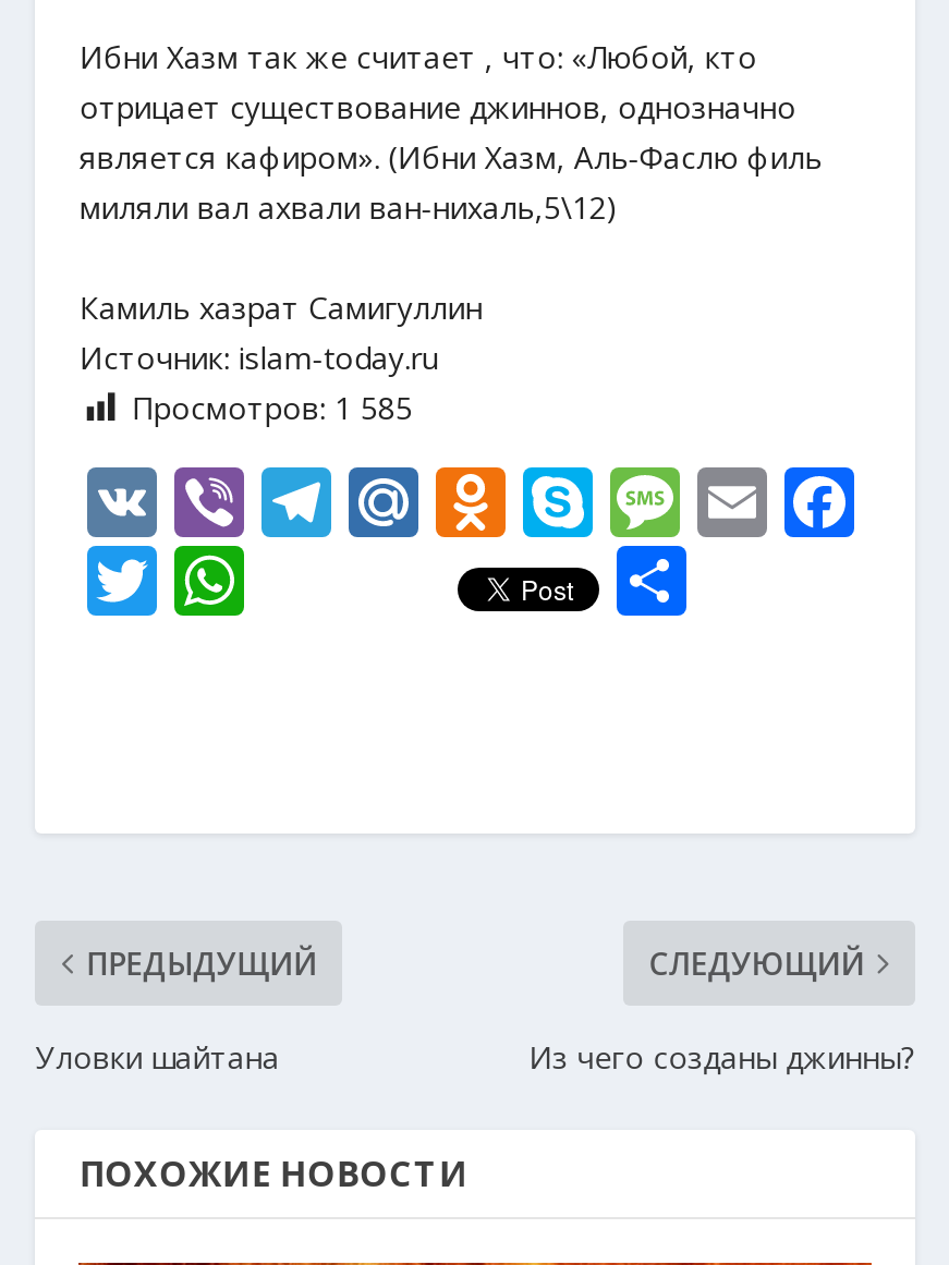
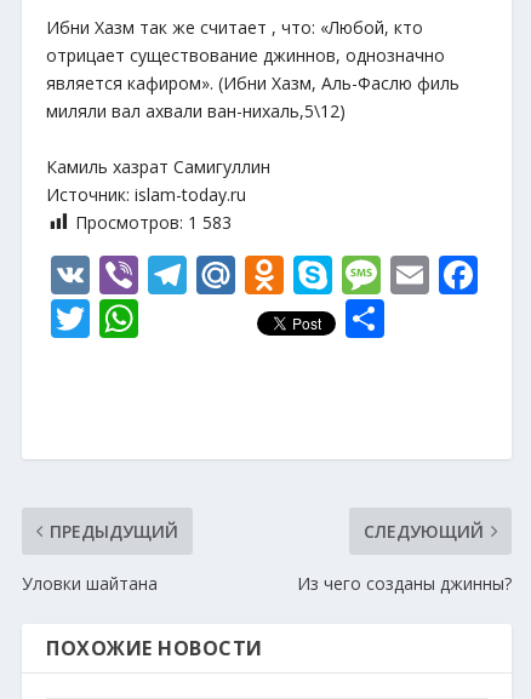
- Просмотров: 1 585
+ Просмотров: 1 583
